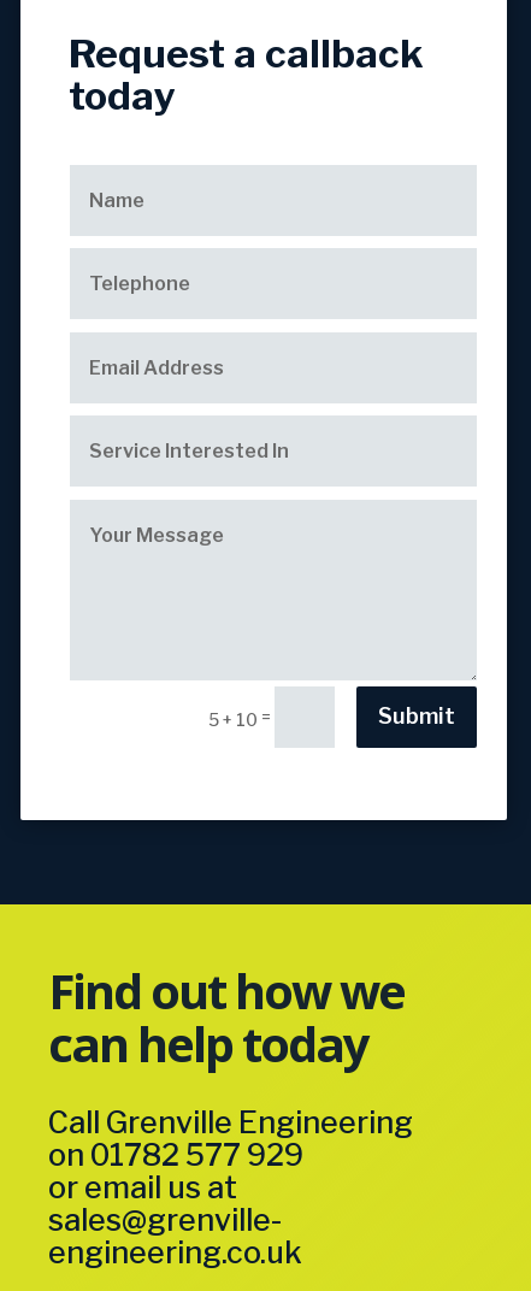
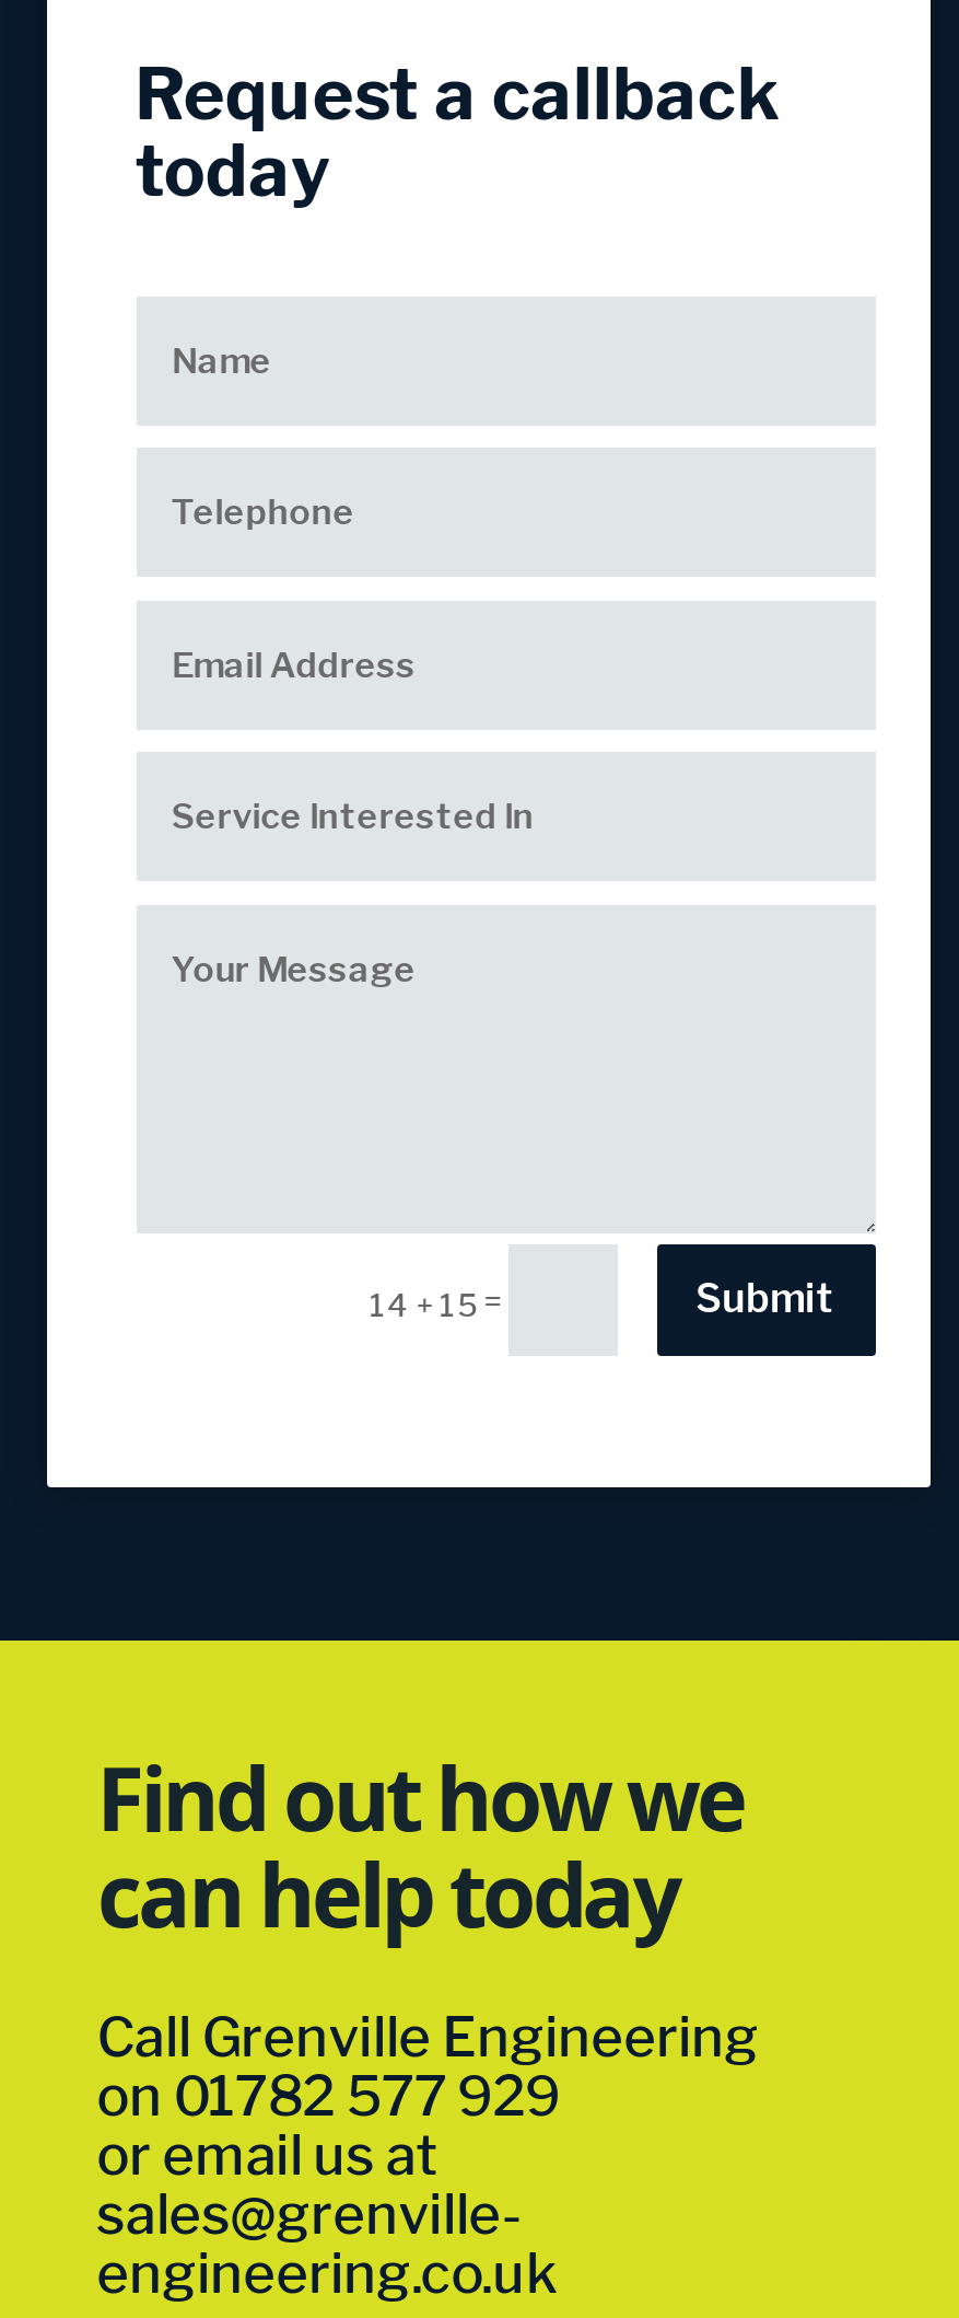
- 5 + 10 =
+ 14 + 15 =
